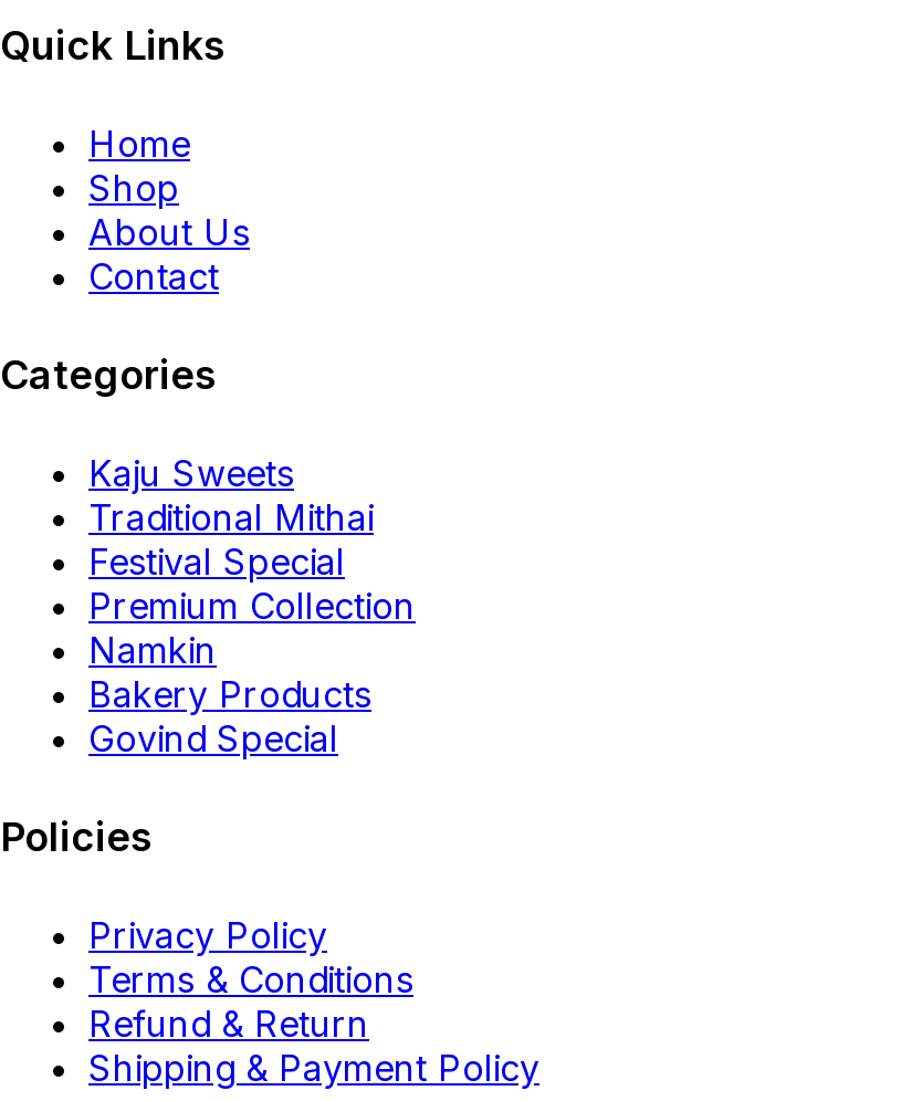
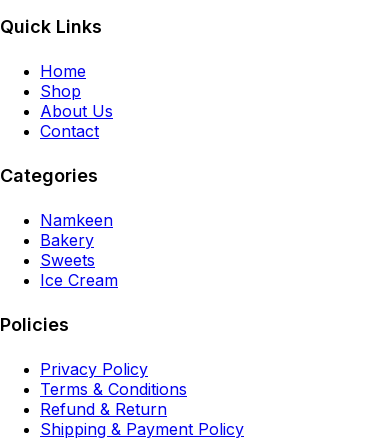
- Kaju Sweets
- Traditional Mithai
- Festival Special
- Premium Collection
- Namkin
- Bakery Products
- Govind Special
+ Namkeen
+ Bakery
+ Sweets
+ Ice Cream
